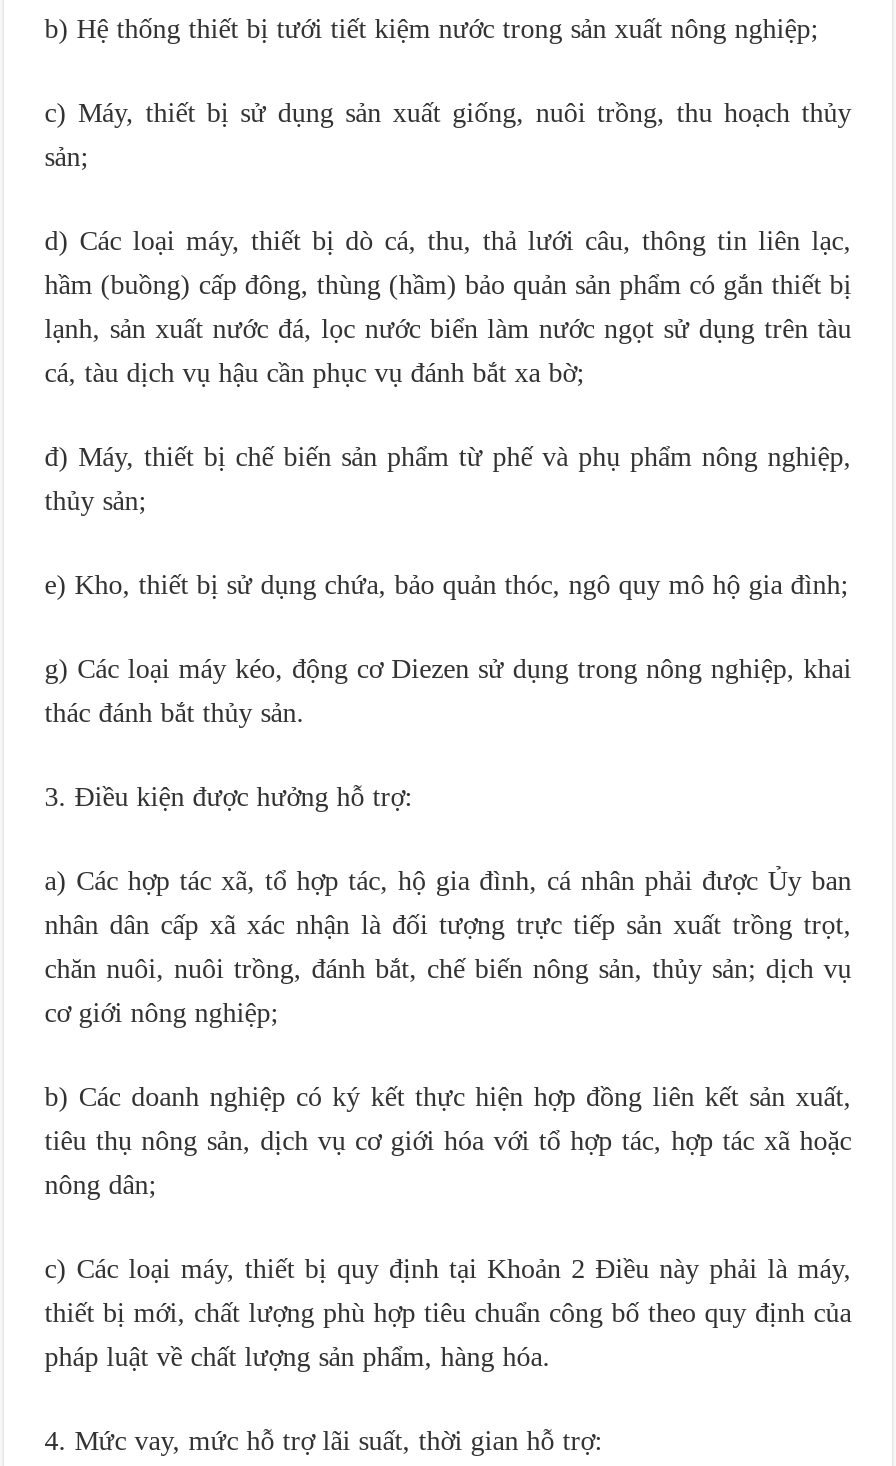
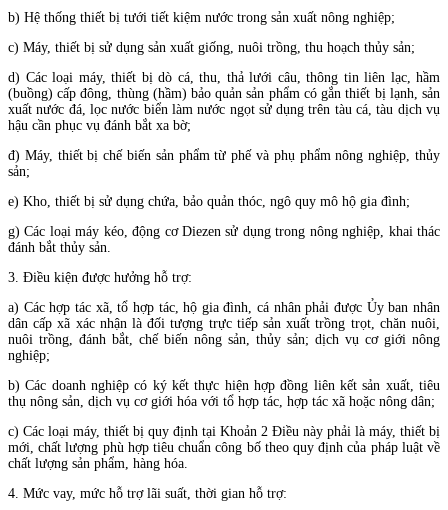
- c) Máy, thiết bị sử dụng sản xuất giống, nuôi trồng, thu hoạch thủy
+ c) Máy, thiết bị sử dụng sản xuất giống, nuôi trồng, thu hoạch thủy sản;
+ d) Các loại máy, thiết bị dò cá, thu, thả lưới câu, thông tin liên lạc, hầm
+ (buồng) cấp đông, thùng (hầm) bảo quản sản phẩm có gắn thiết bị lạnh, sản
+ xuất nước đá, lọc nước biển làm nước ngọt sử dụng trên tàu cá, tàu dịch vụ
+ hậu cần phục vụ đánh bắt xa bờ;
+ đ) Máy, thiết bị chế biến sản phẩm từ phế và phụ phẩm nông nghiệp, thủy

moved down: sản;

- d) Các loại máy, thiết bị dò cá, thu, thả lưới câu, thông tin liên lạc,
- hầm (buồng) cấp đông, thùng (hầm) bảo quản sản phẩm có gắn thiết bị
- lạnh, sản xuất nước đá, lọc nước biển làm nước ngọt sử dụng trên tàu
- cá, tàu dịch vụ hậu cần phục vụ đánh bắt xa bờ;
- đ) Máy, thiết bị chế biến sản phẩm từ phế và phụ phẩm nông nghiệp,
- thủy sản;
